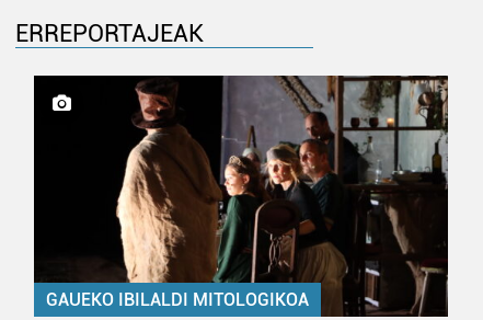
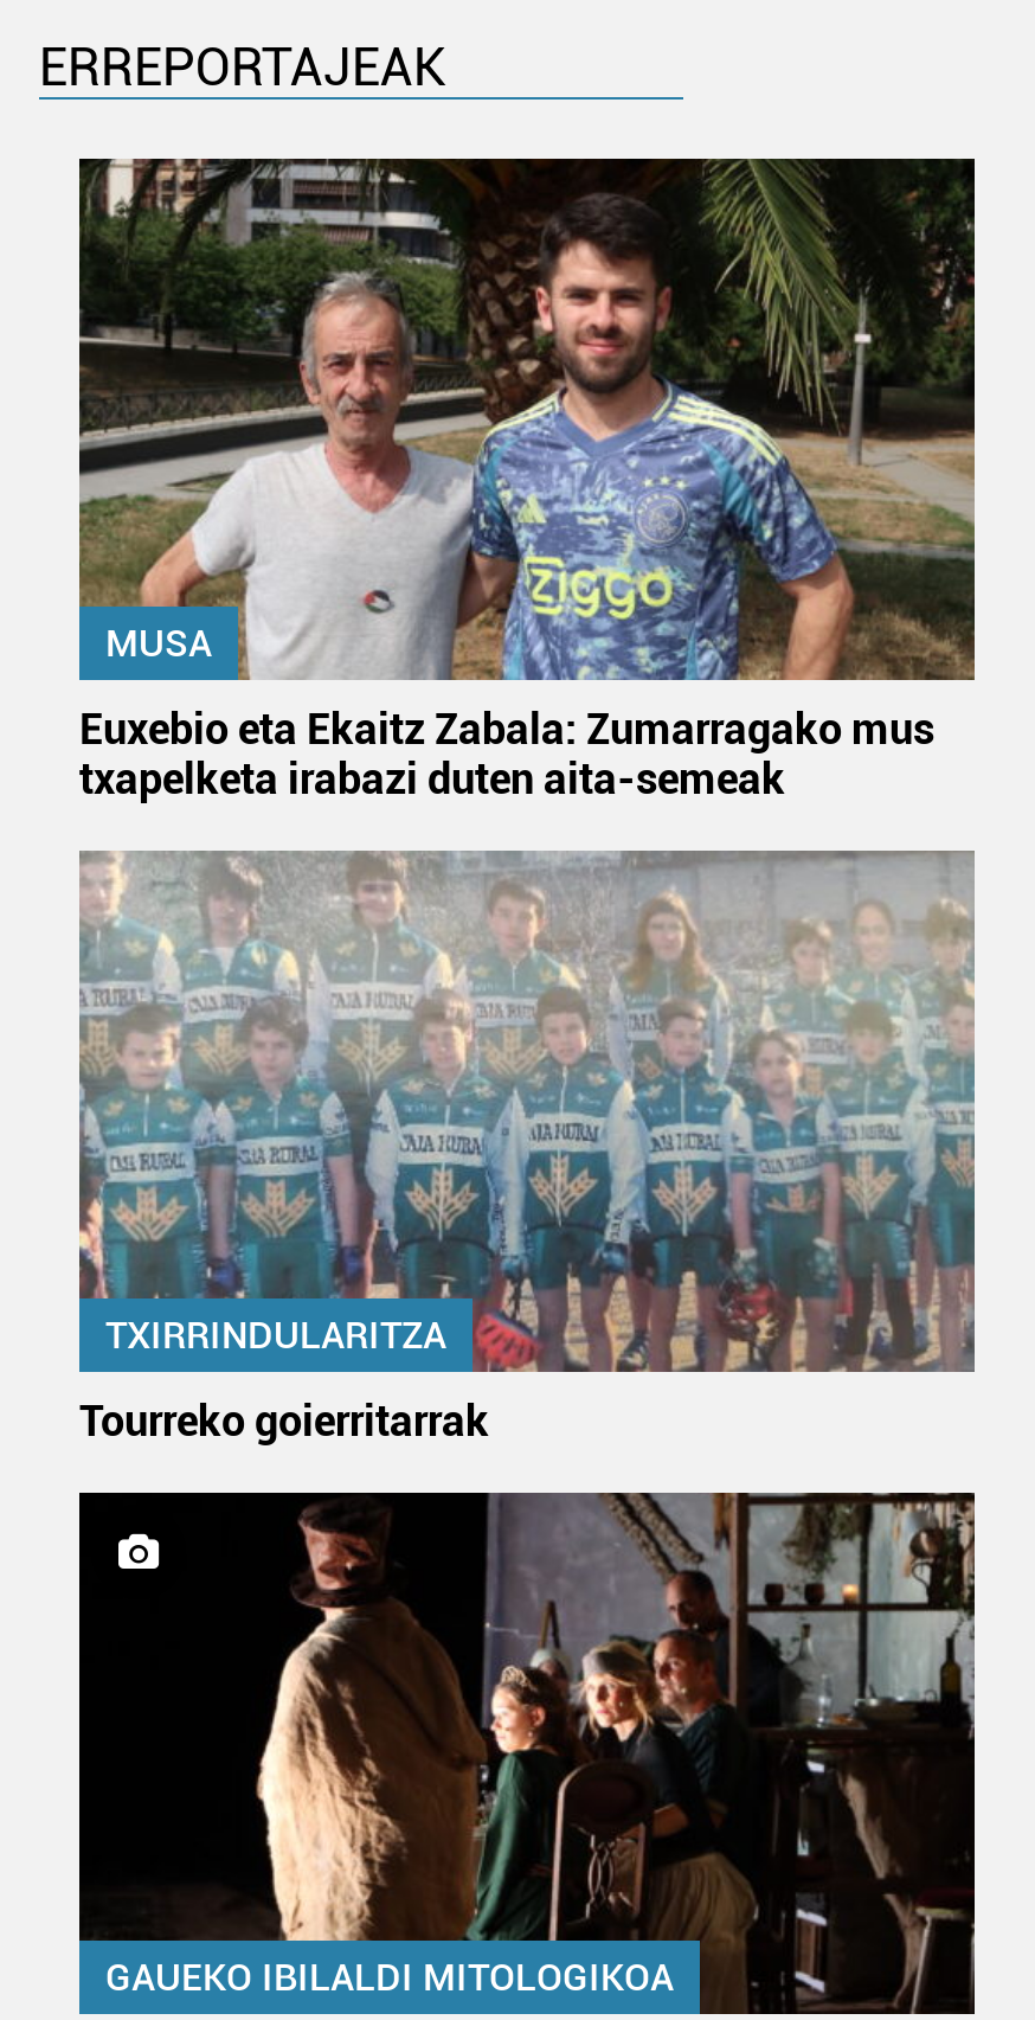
+ [image]
+ MUSA
+ Euxebio eta Ekaitz Zabala: Zumarragako mus
+ txapelketa irabazi duten aita-semeak

+ [image]
+ TXIRRINDULARITZA
+ Tourreko goierritarrak
